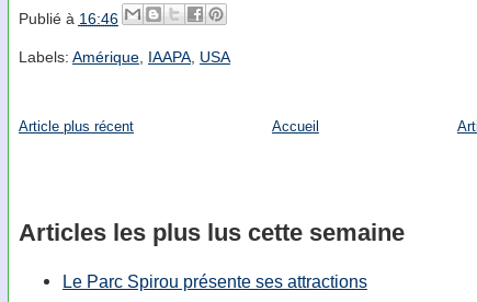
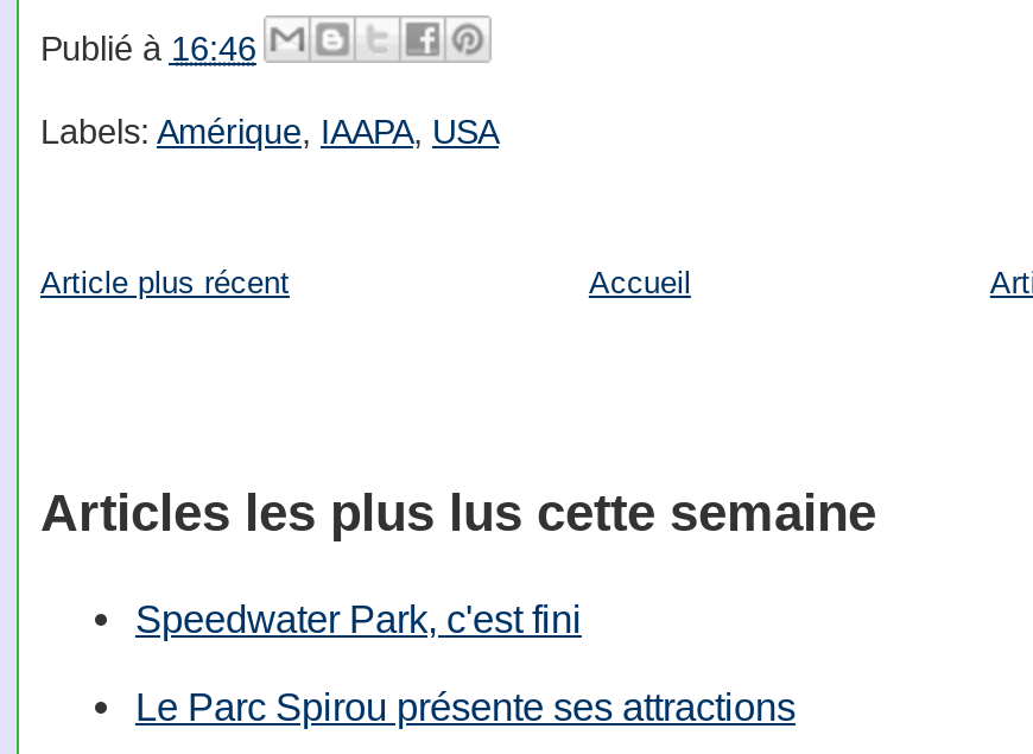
+ Speedwater Park, c'est fini
